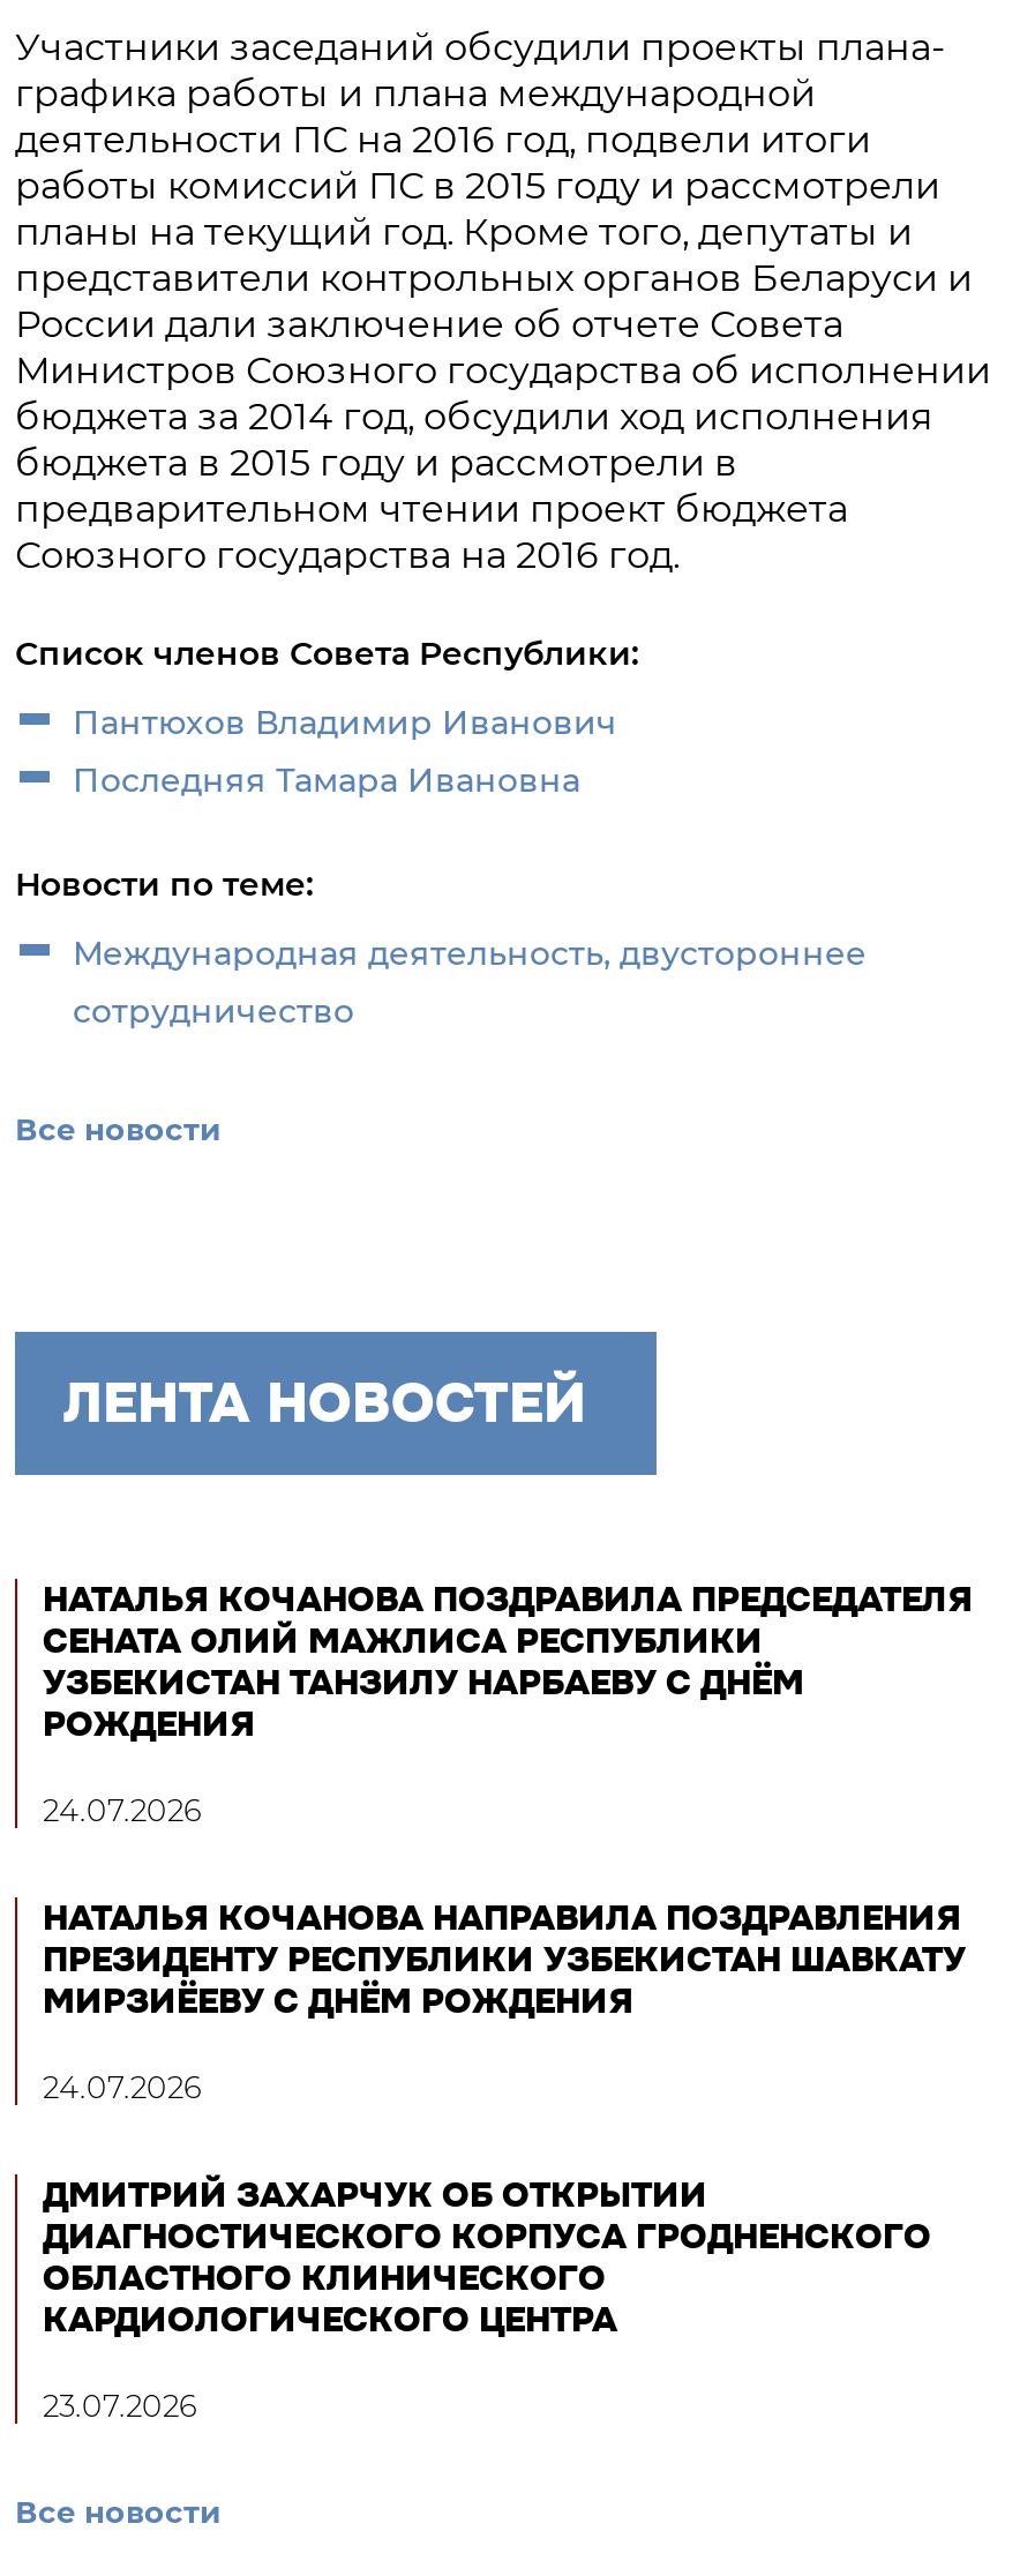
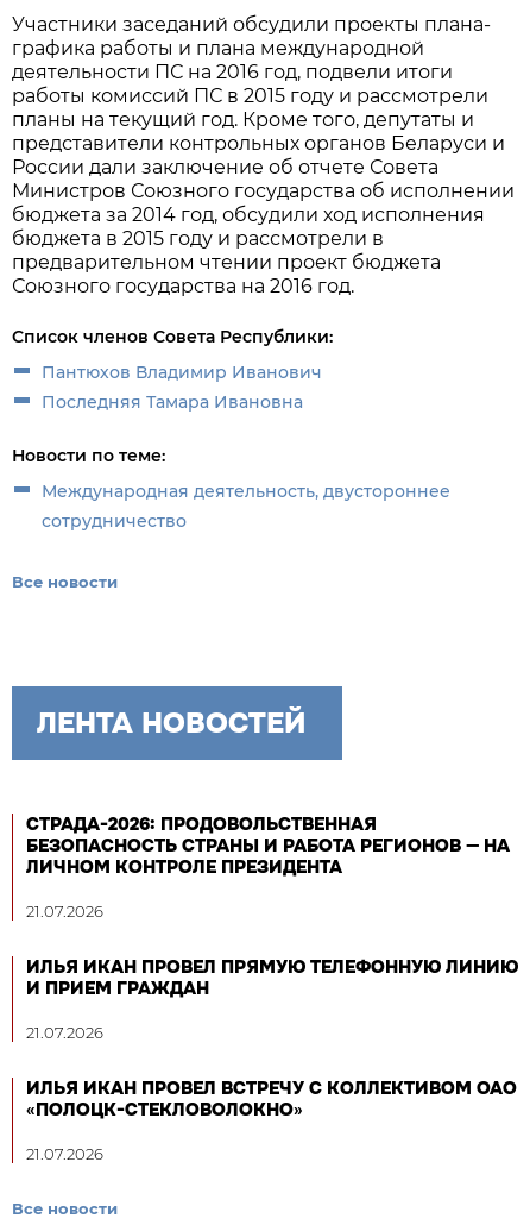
- НАТАЛЬЯ КОЧАНОВА ПОЗДРАВИЛА ПРЕДСЕДАТЕЛЯ
- СЕНАТА ОЛИЙ МАЖЛИСА РЕСПУБЛИКИ
- УЗБЕКИСТАН ТАНЗИЛУ НАРБАЕВУ С ДНЁМ
- РОЖДЕНИЯ
+ СТРАДА-2026: ПРОДОВОЛЬСТВЕННАЯ
+ БЕЗОПАСНОСТЬ СТРАНЫ И РАБОТА РЕГИОНОВ — НА
+ ЛИЧНОМ КОНТРОЛЕ ПРЕЗИДЕНТА

- 24.07.2026
+ 21.07.2026

- НАТАЛЬЯ КОЧАНОВА НАПРАВИЛА ПОЗДРАВЛЕНИЯ
- ПРЕЗИДЕНТУ РЕСПУБЛИКИ УЗБЕКИСТАН ШАВКАТУ
- МИРЗИЁЕВУ С ДНЁМ РОЖДЕНИЯ
+ ИЛЬЯ ИКАН ПРОВЕЛ ПРЯМУЮ ТЕЛЕФОННУЮ ЛИНИЮ
+ И ПРИЕМ ГРАЖДАН

- 24.07.2026
+ 21.07.2026

- ДМИТРИЙ ЗАХАРЧУК ОБ ОТКРЫТИИ
- ДИАГНОСТИЧЕСКОГО КОРПУСА ГРОДНЕНСКОГО
- ОБЛАСТНОГО КЛИНИЧЕСКОГО
- КАРДИОЛОГИЧЕСКОГО ЦЕНТРА
+ ИЛЬЯ ИКАН ПРОВЕЛ ВСТРЕЧУ С КОЛЛЕКТИВОМ ОАО
+ «ПОЛОЦК-СТЕКЛОВОЛОКНО»

- 23.07.2026
+ 21.07.2026
